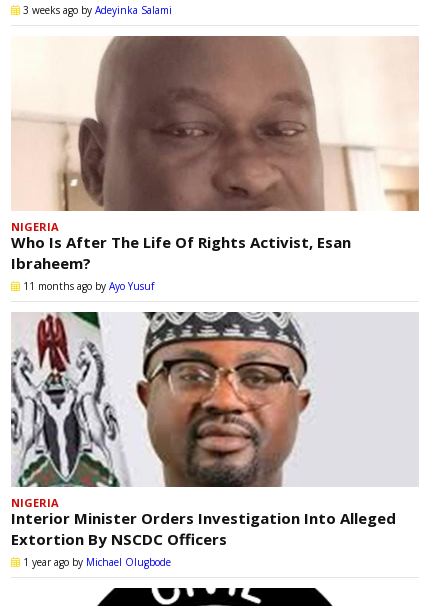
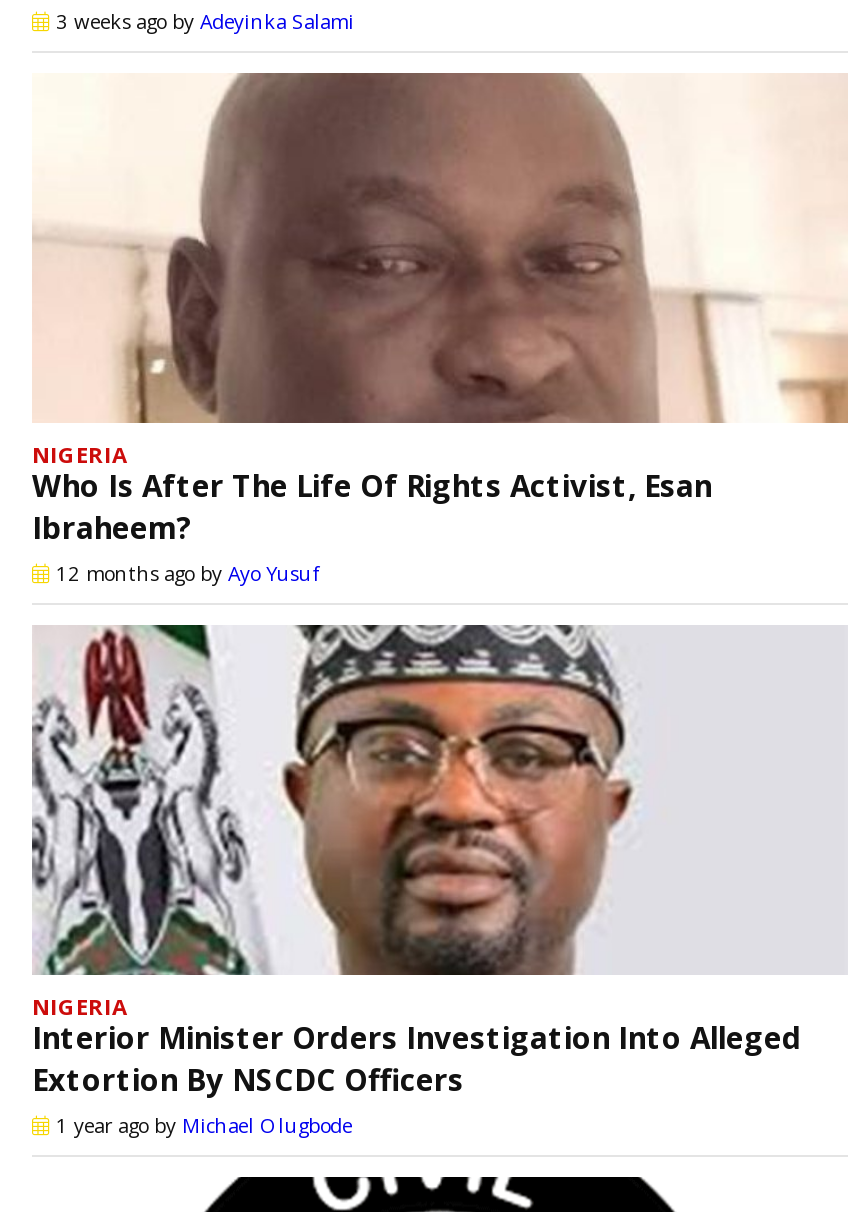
- 11 months ago by Ayo Yusuf
+ 12 months ago by Ayo Yusuf
